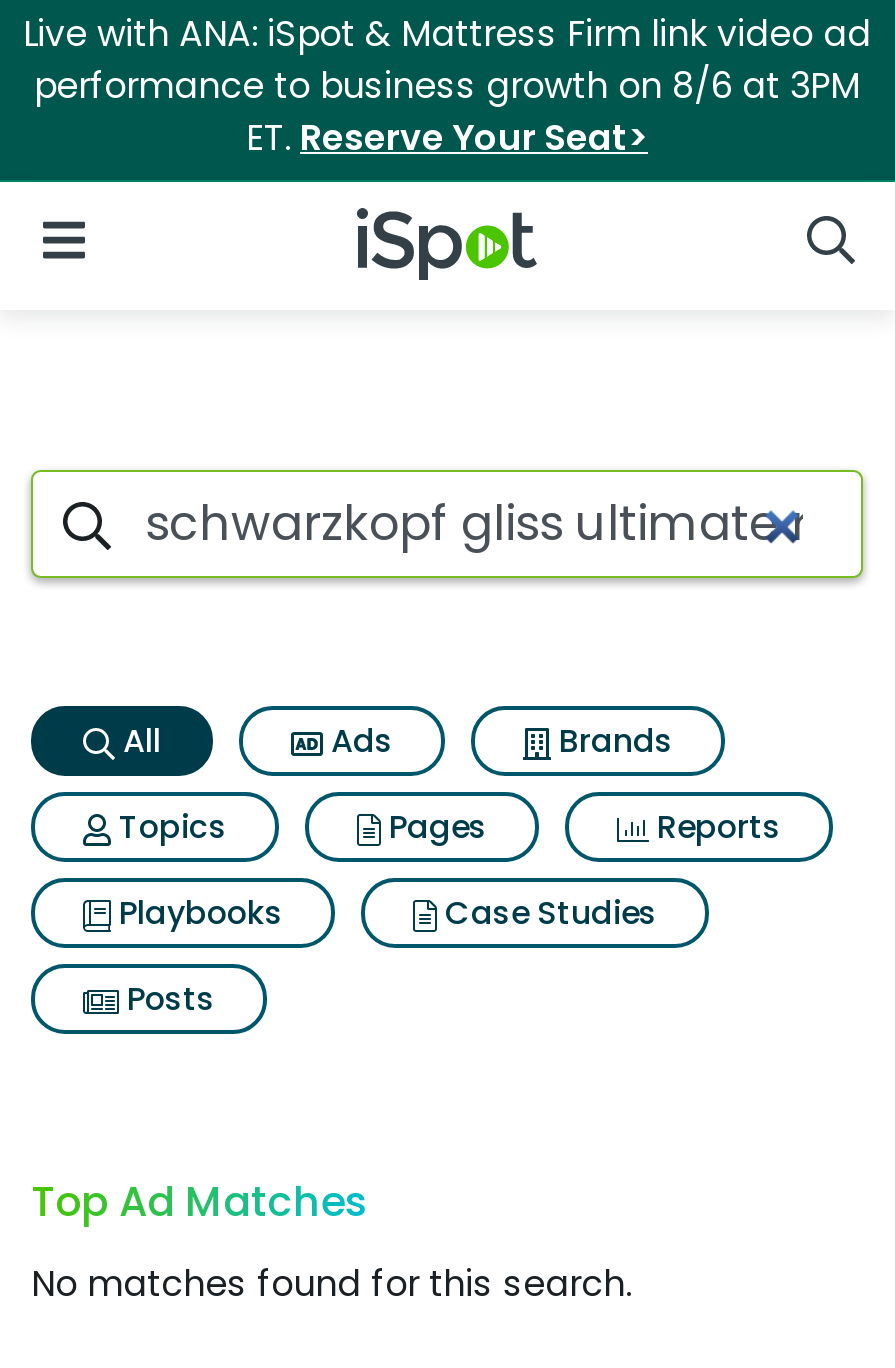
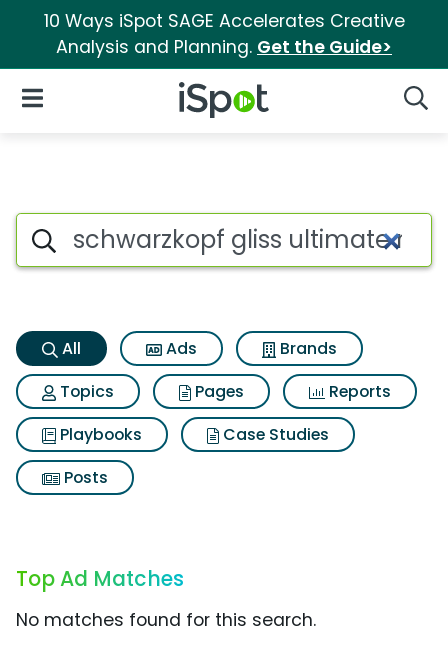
- Live with ANA: iSpot & Mattress Firm link video ad
- performance to business growth on 8/6 at 3PM
- ET. Reserve Your Seat>
+ 10 Ways iSpot SAGE Accelerates Creative
+ Analysis and Planning. Get the Guide>
